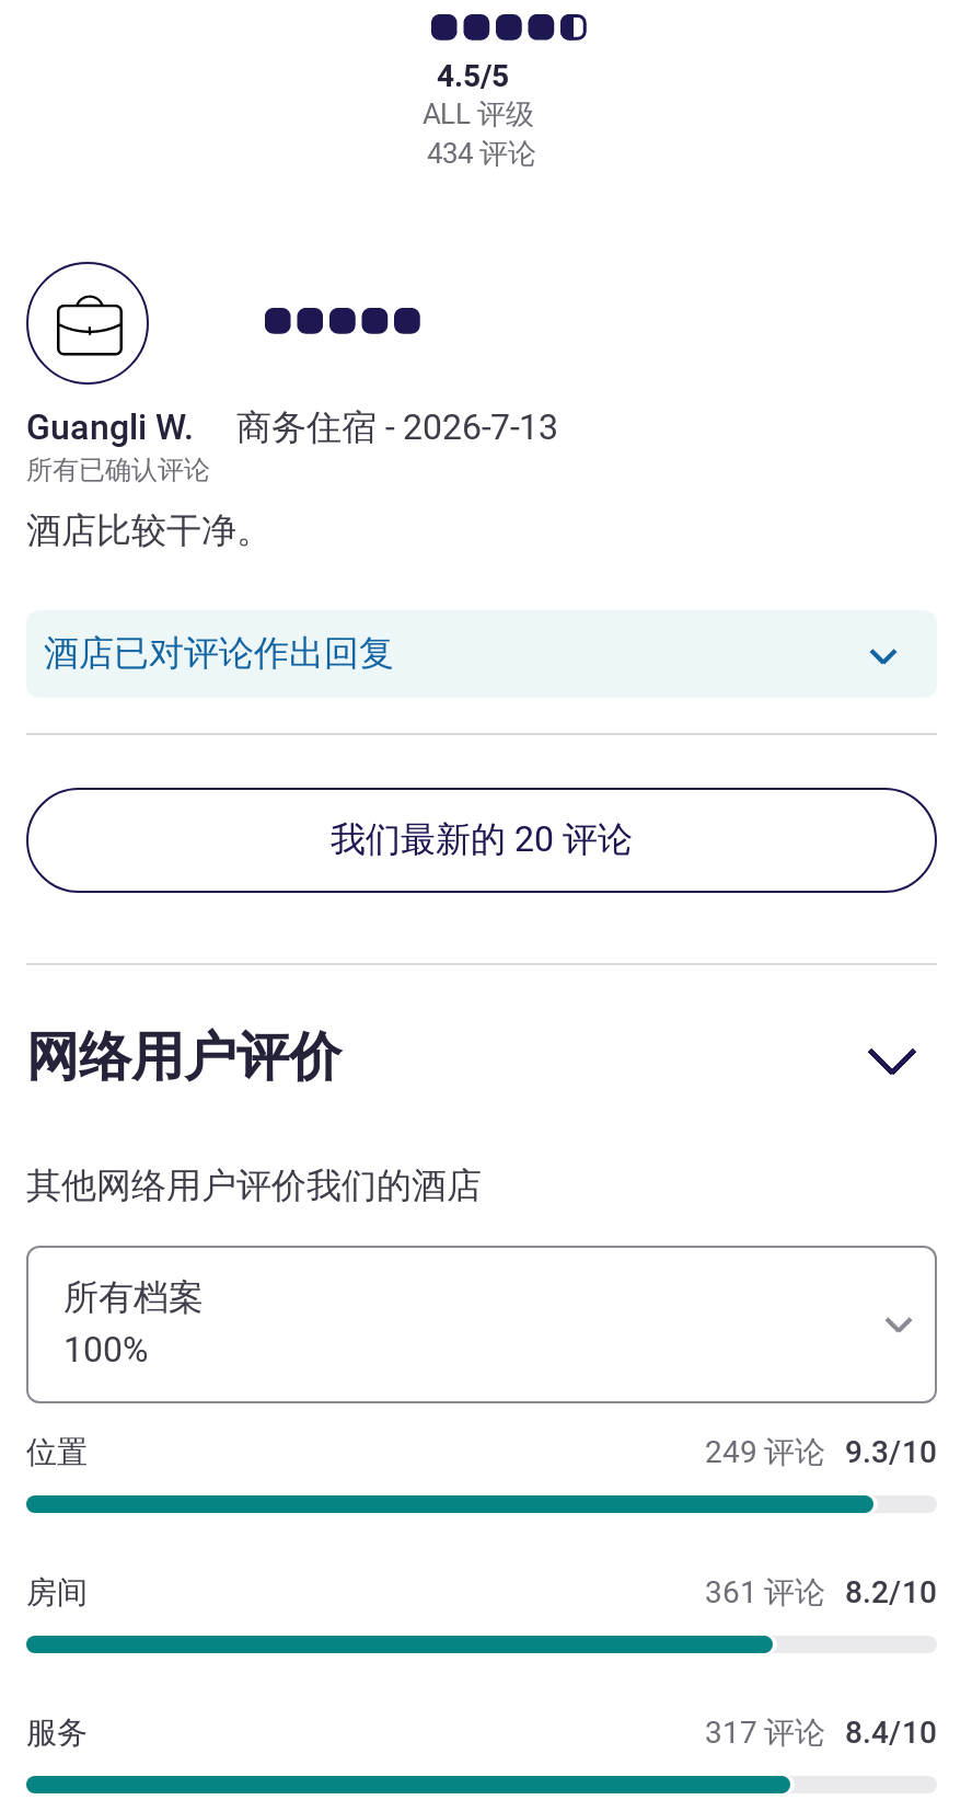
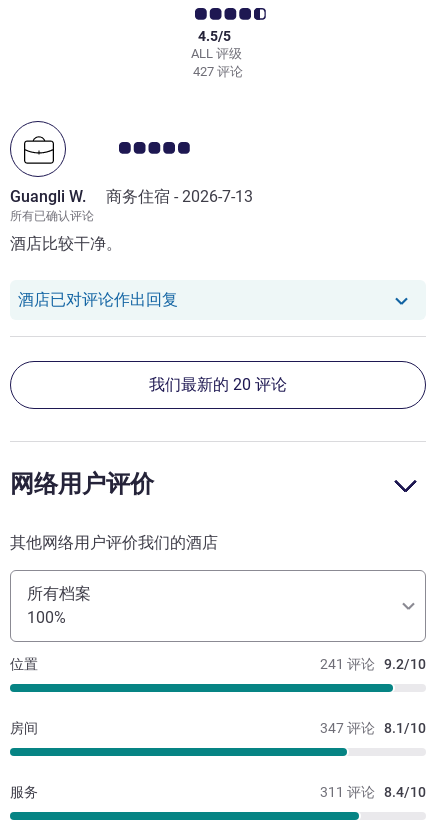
- 434 评论
+ 427 评论

- 249 评论 9.3/10
+ 241 评论 9.2/10

- 361 评论 8.2/10
+ 347 评论 8.1/10

- 317 评论 8.4/10
+ 311 评论 8.4/10
